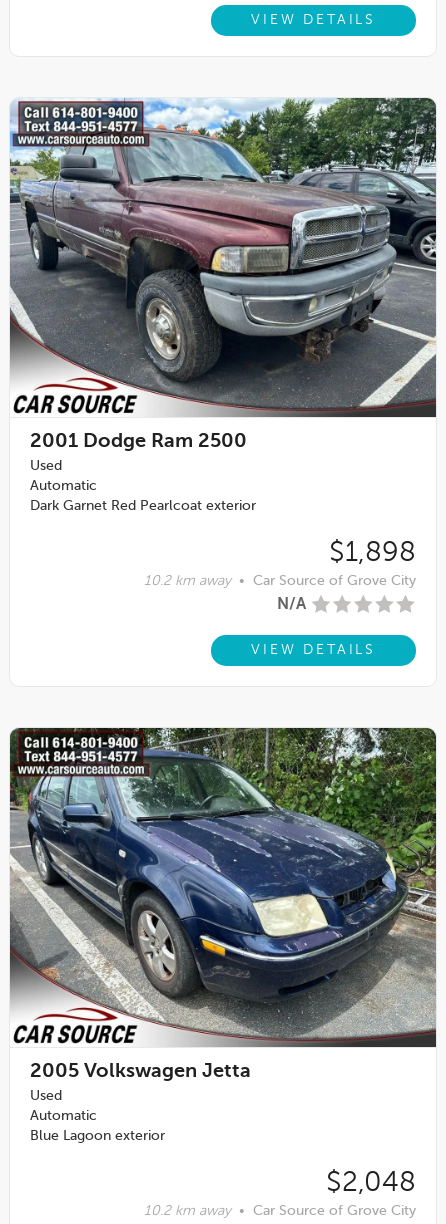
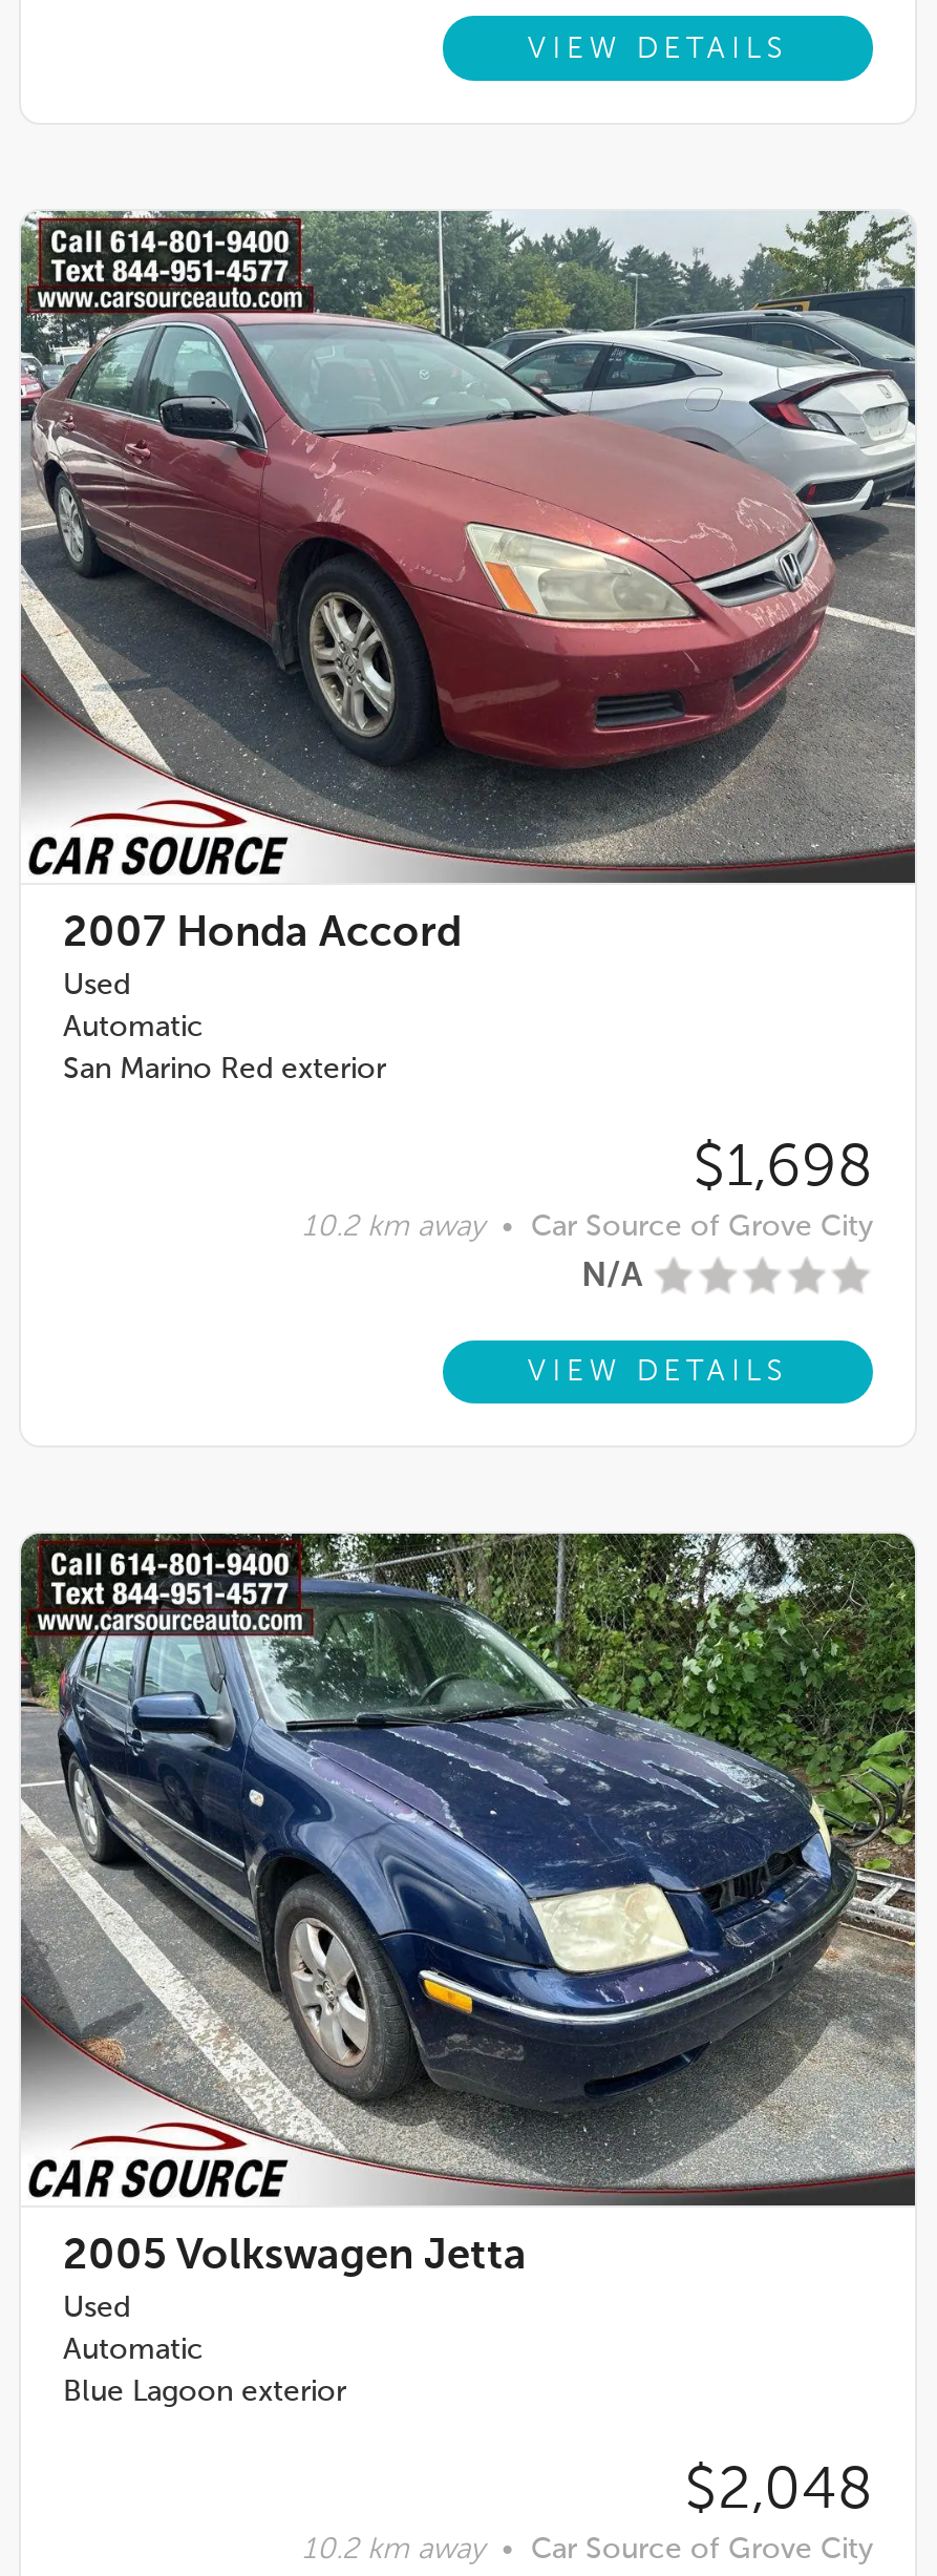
- [image]
- 2001 Dodge Ram 2500
+ [image]
+ 2007 Honda Accord

- Dark Garnet Red Pearlcoat exterior
+ San Marino Red exterior

- $1,898
+ $1,698
